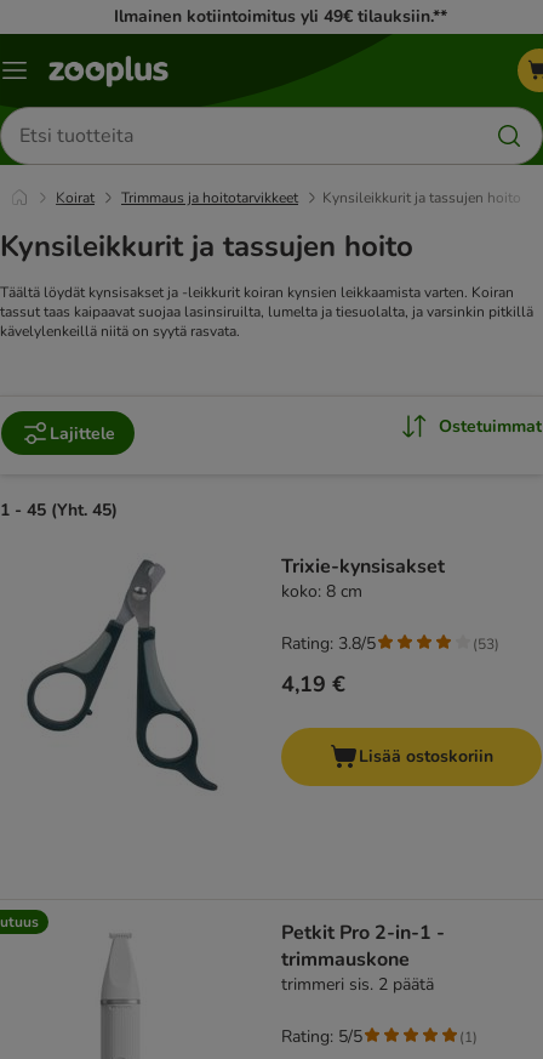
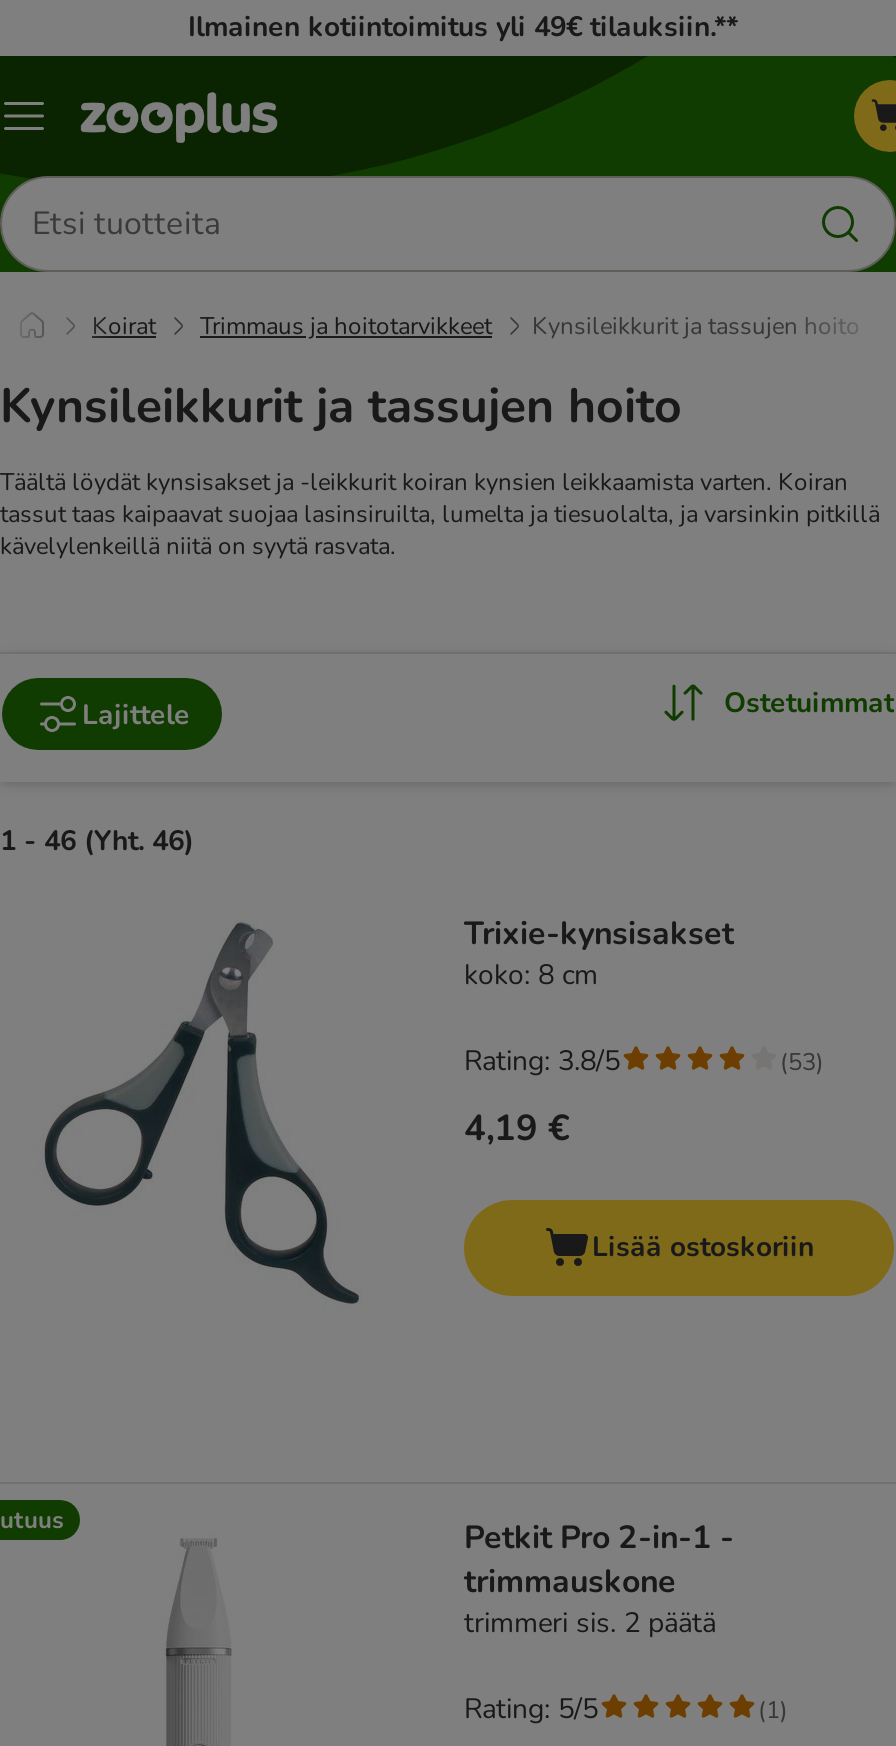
- 1 - 45 (Yht. 45)
+ 1 - 46 (Yht. 46)
